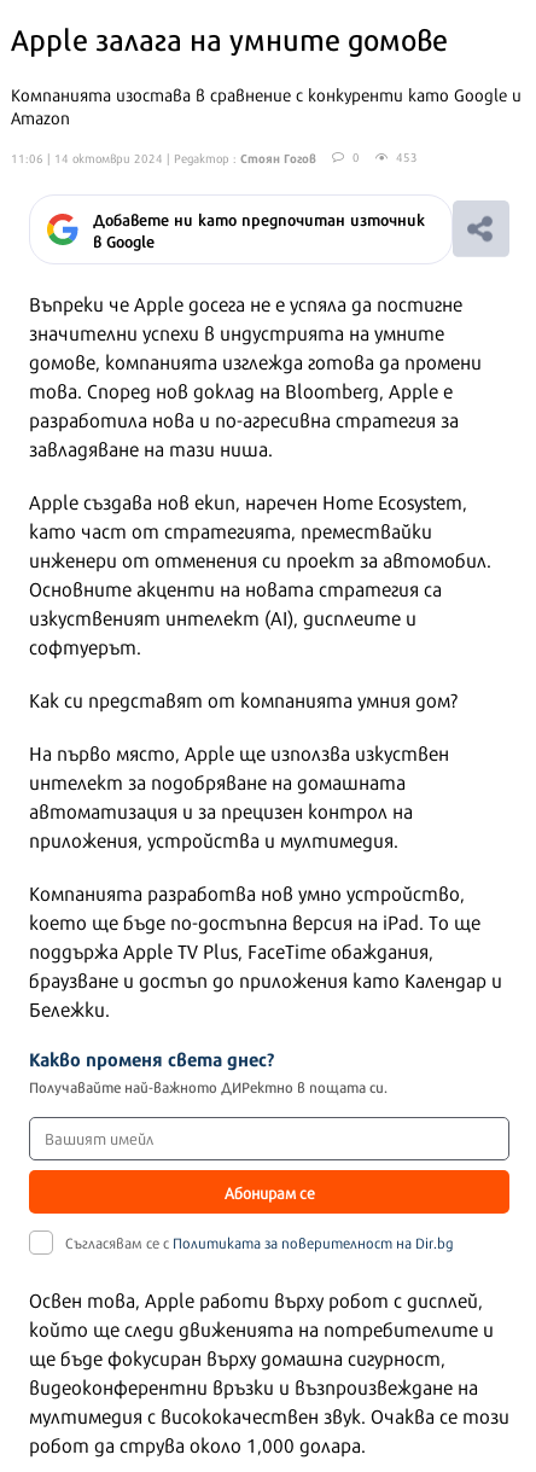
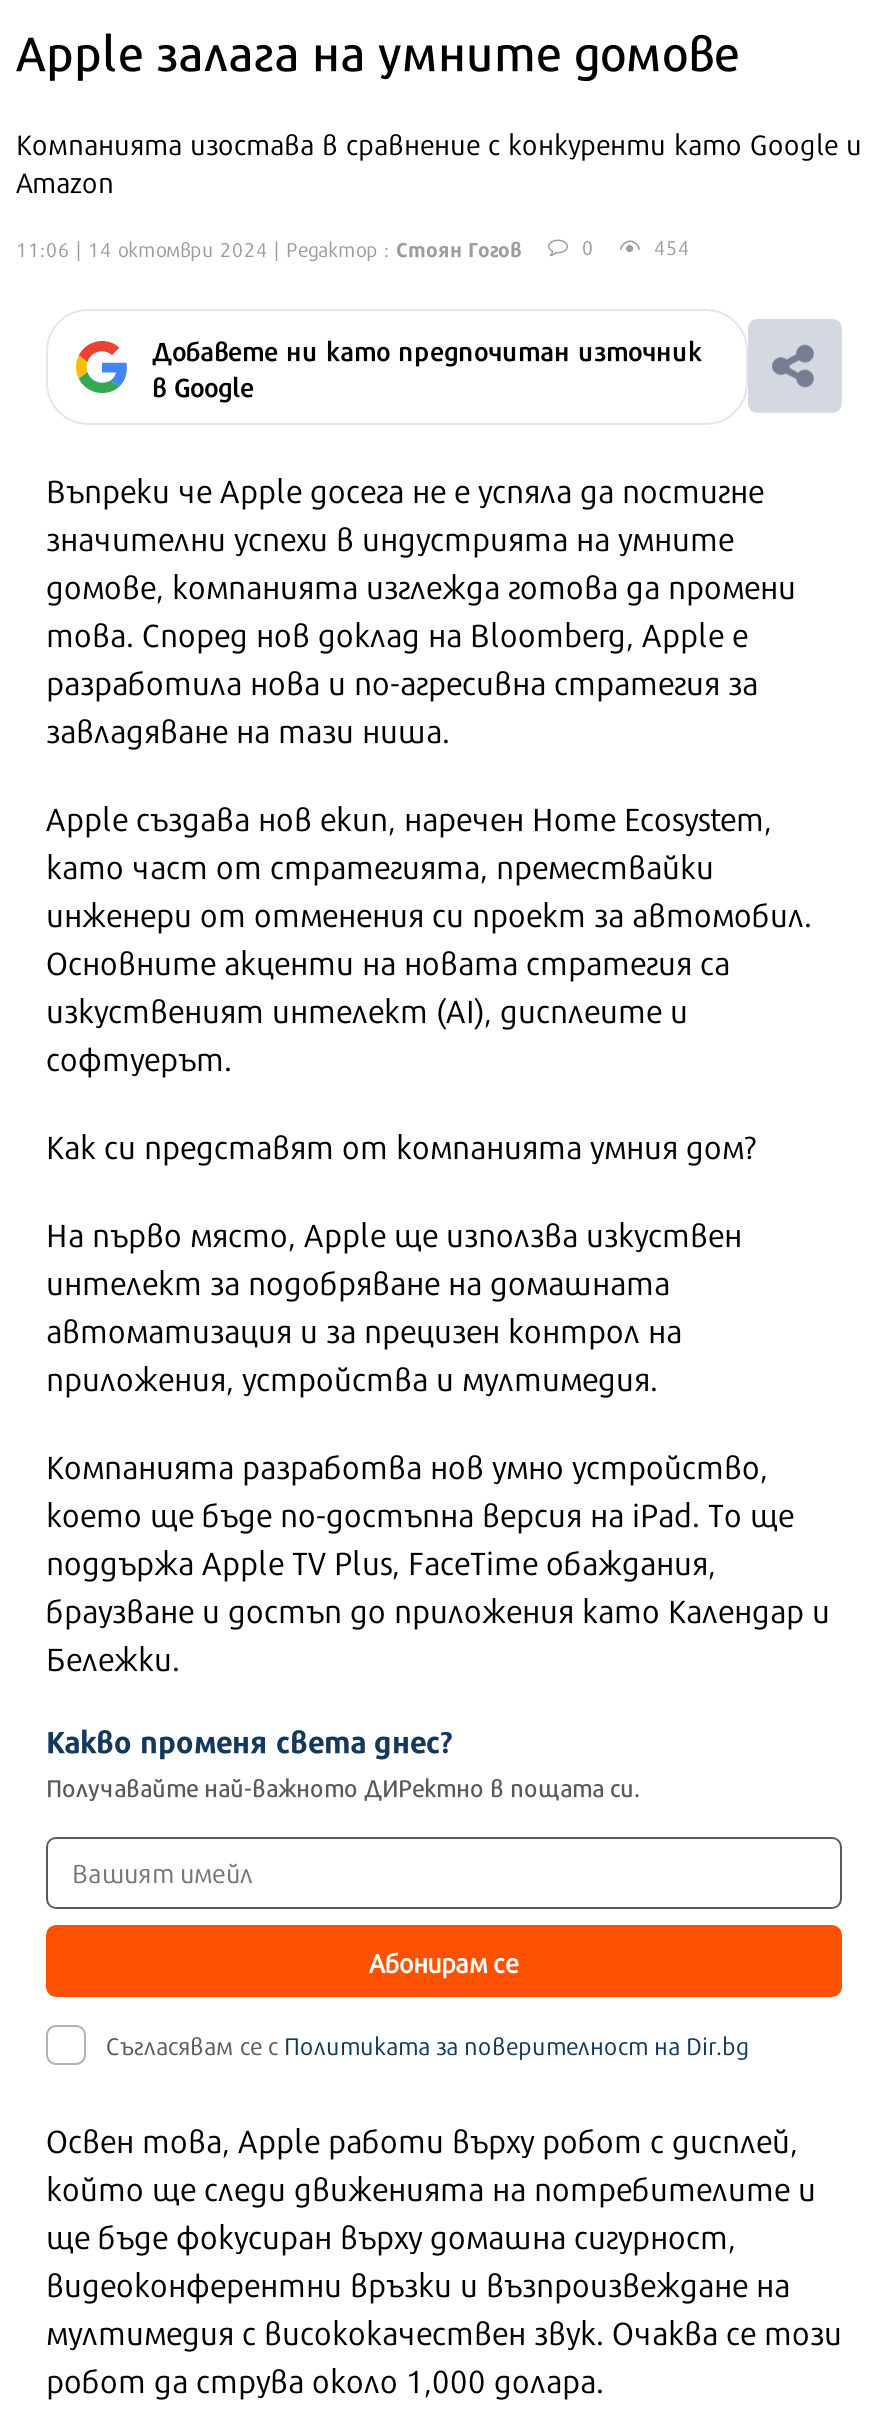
- 453
+ 454
